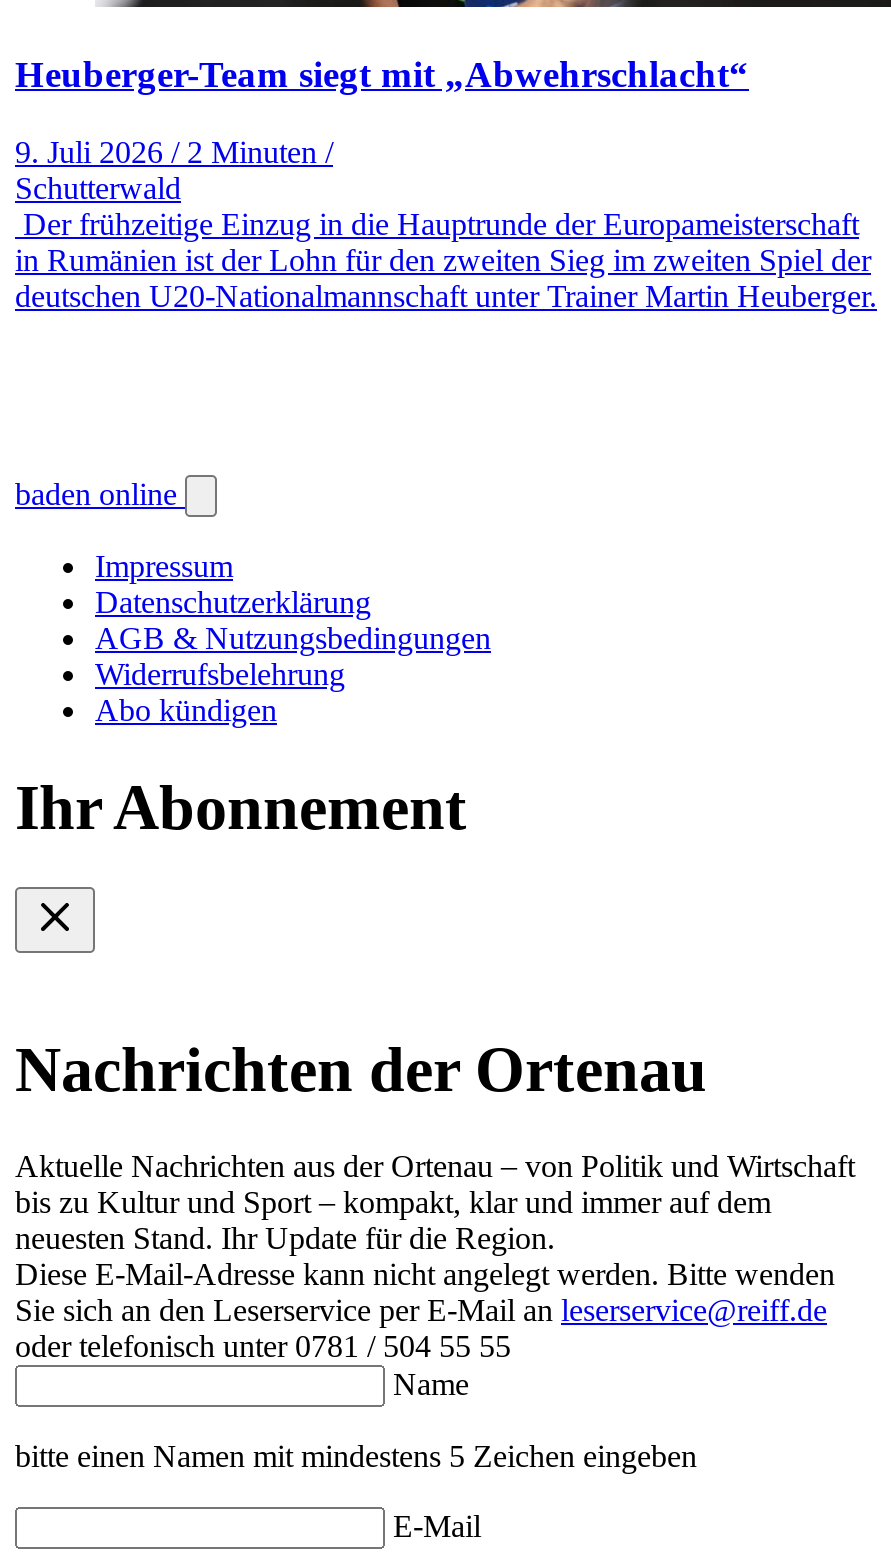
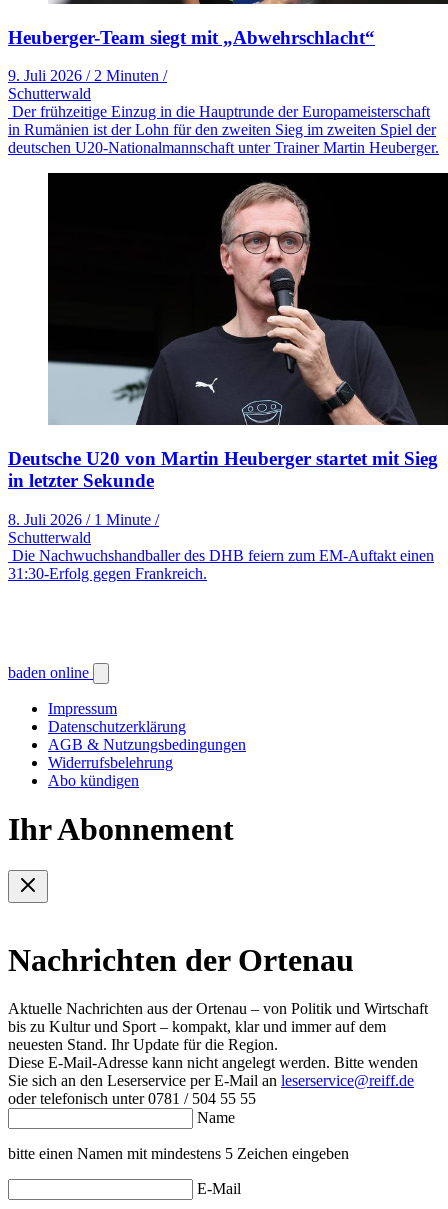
+ [image]
+ Deutsche U20 von Martin Heuberger startet mit Sieg
+ in letzter Sekunde
+ 8. Juli 2026 / 1 Minute /
+ Schutterwald
+ Die Nachwuchshandballer des DHB feiern zum EM-Auftakt einen
+ 31:30-Erfolg gegen Frankreich.
